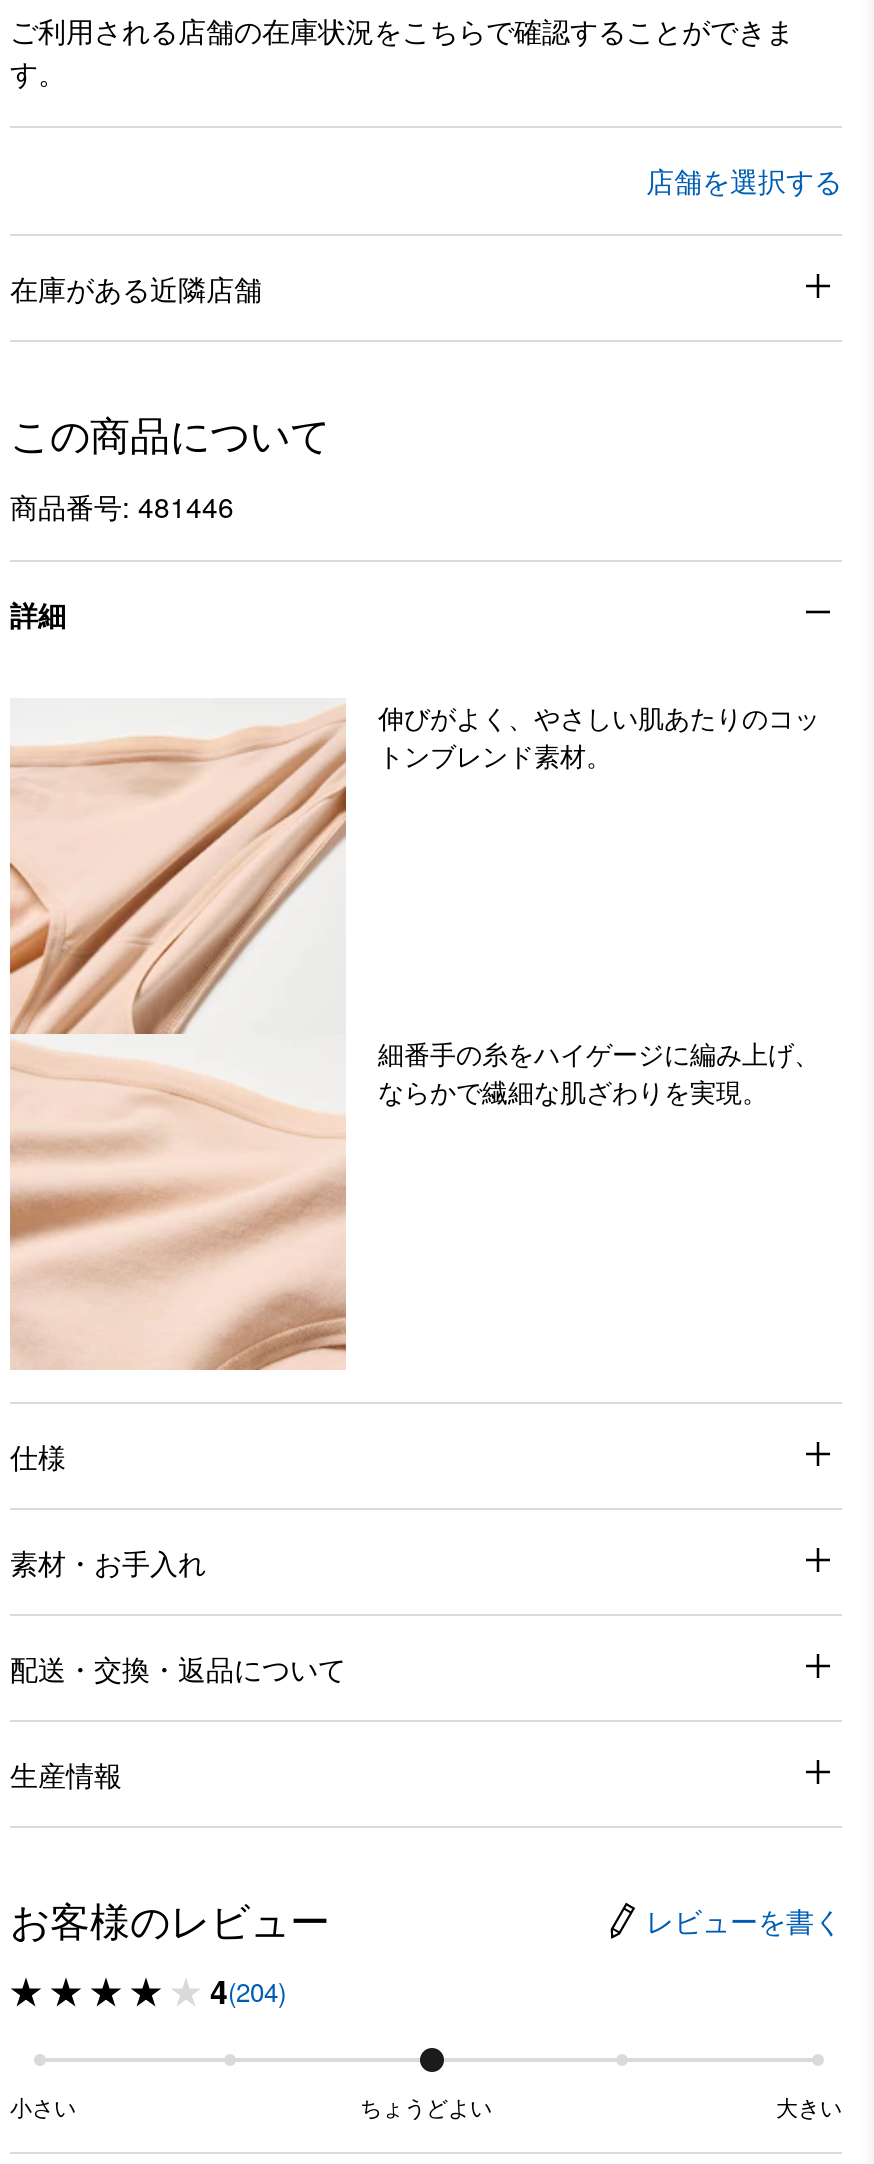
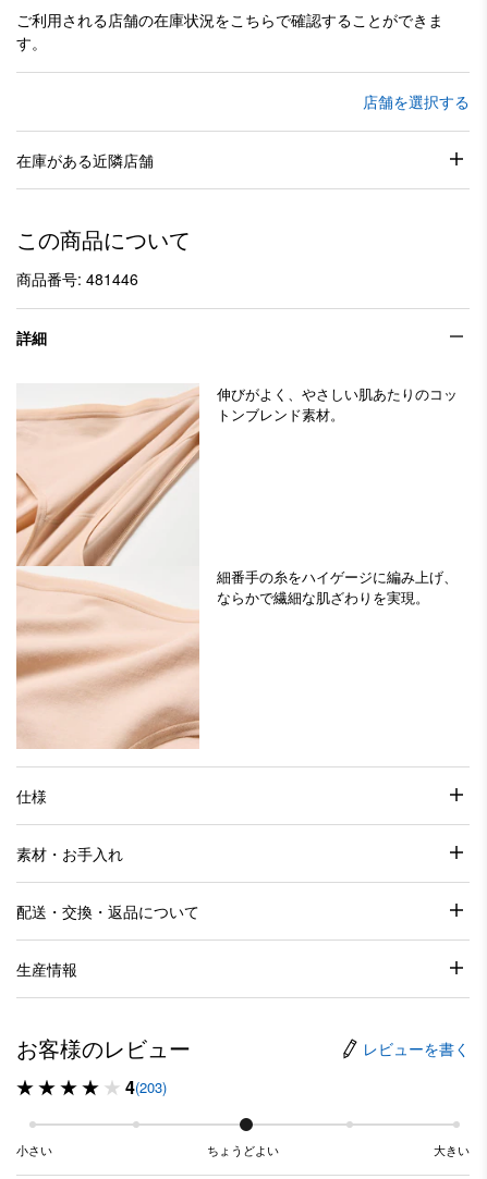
- 4(204)
+ 4(203)
